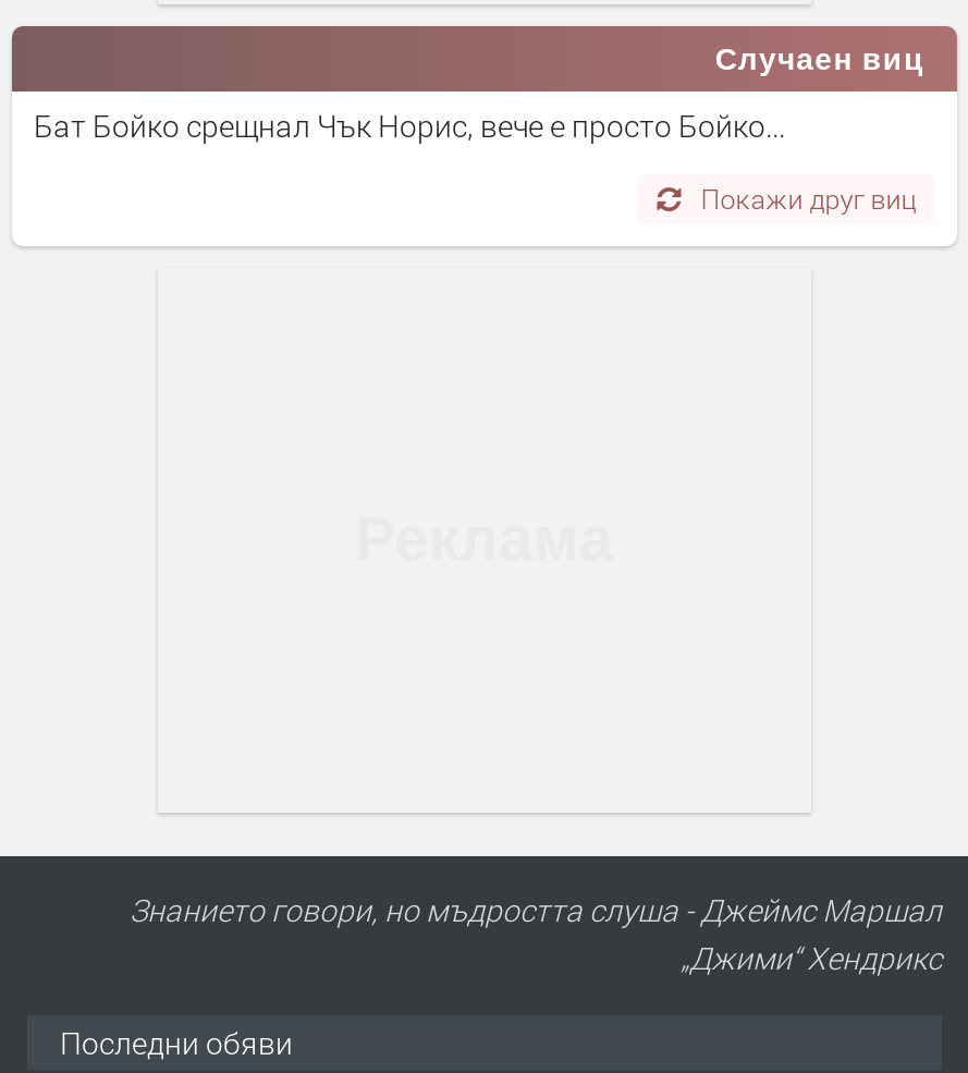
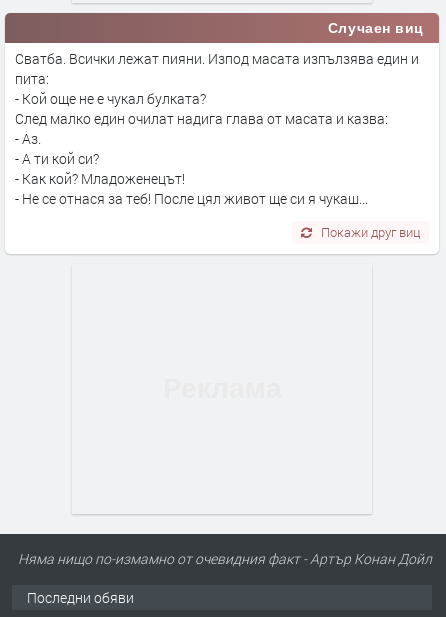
- Бат Бойко срещнал Чък Норис, вече е просто Бойко...
+ Сватба. Всички лежат пияни. Изпод масата изпълзява един и
+ пита:
+ - Кой още не е чукал булката?
+ След малко един очилат надига глава от масата и казва:
+ - Аз.
+ - А ти кой си?
+ - Как кой? Младоженецът!
+ - Не се отнася за теб! После цял живот ще си я чукаш...

moved down: Покажи друг виц

- Знанието говори, но мъдростта слуша - Джеймс Маршал
- „Джими“ Хендрикс
+ Няма нищо по-измамно от очевидния факт - Артър Конан Дойл
